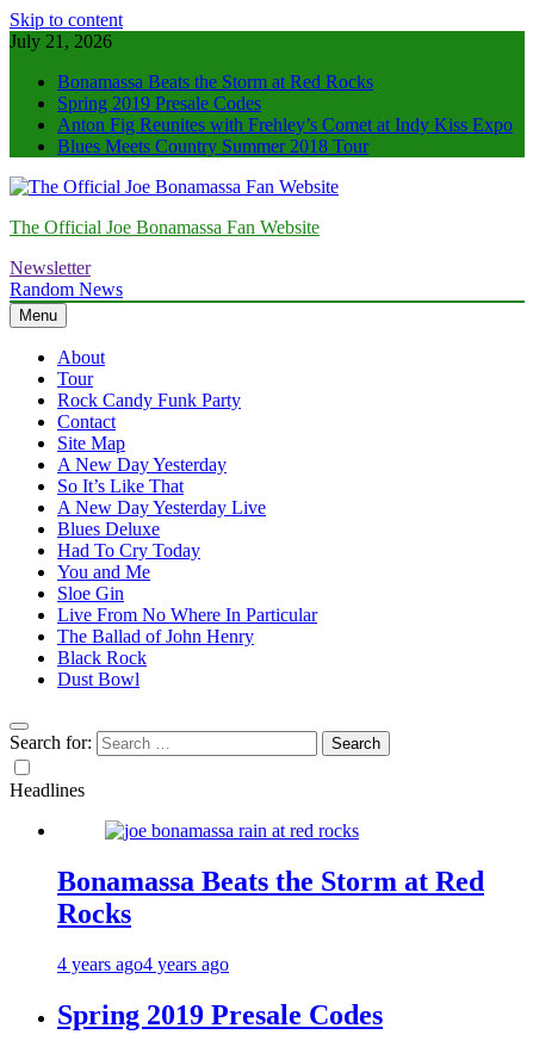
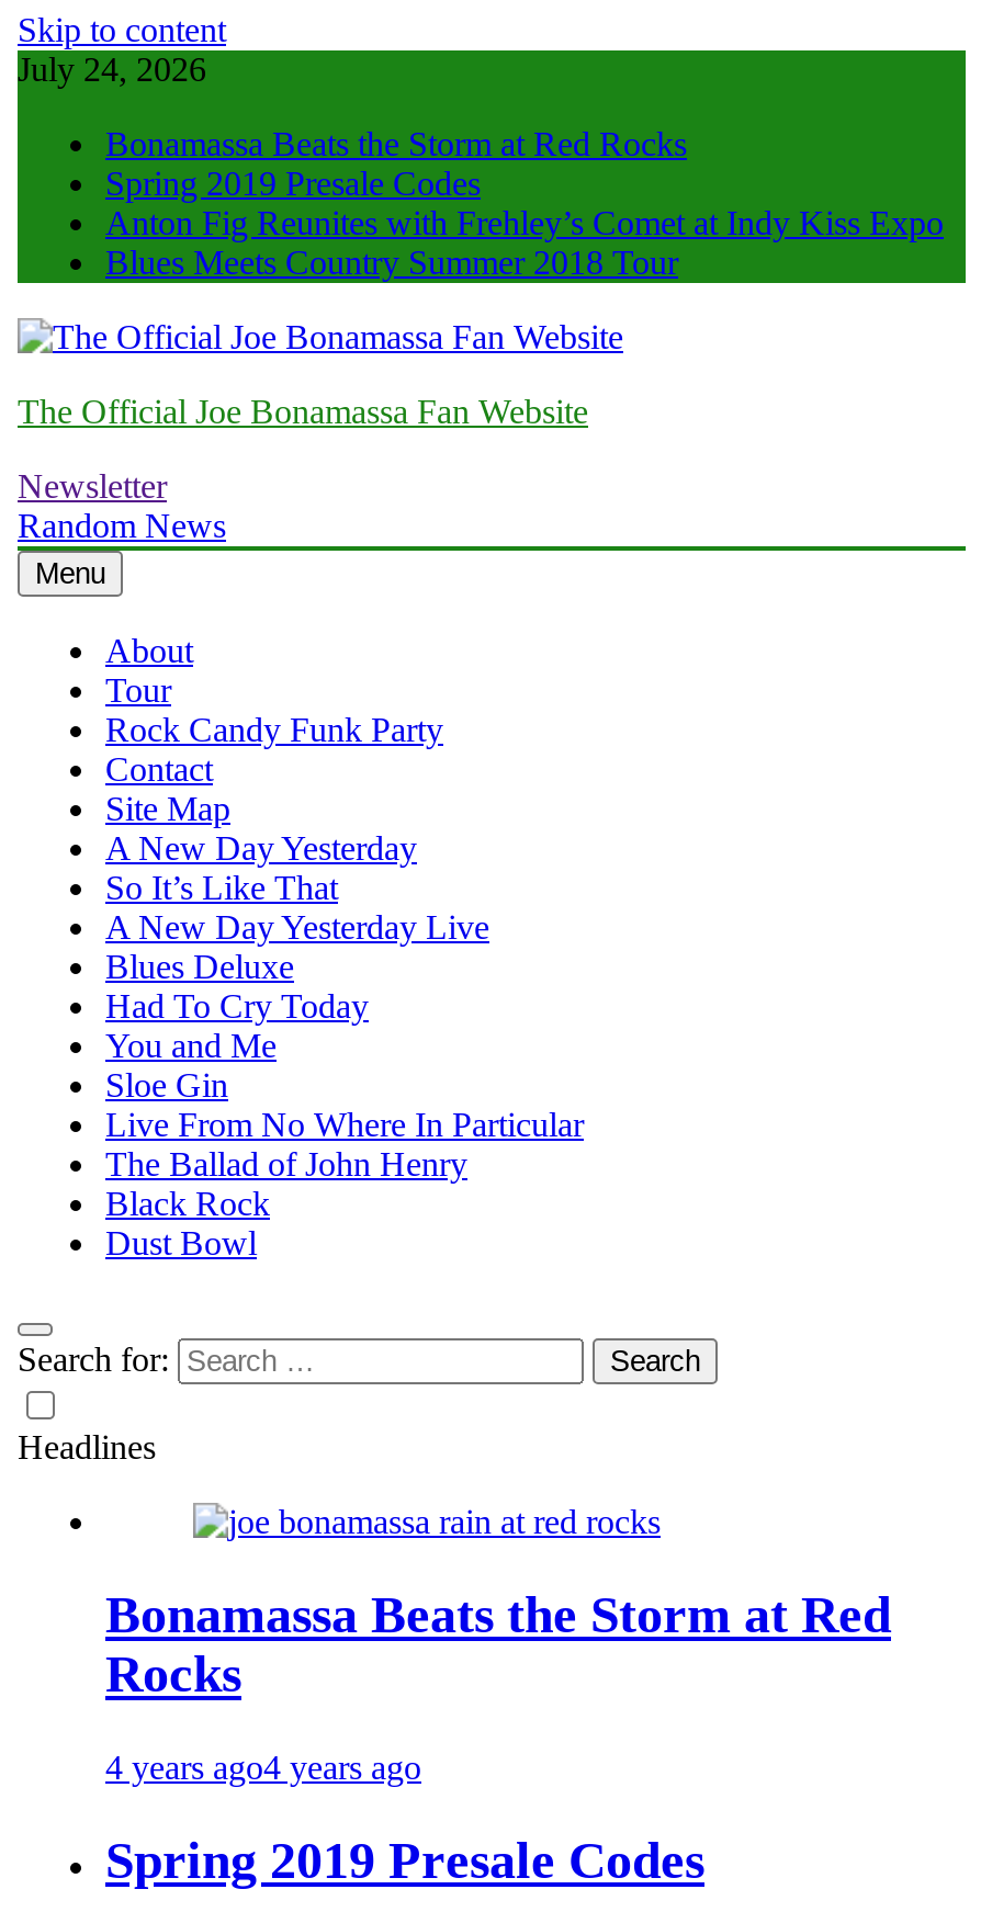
- July 21, 2026
+ July 24, 2026
